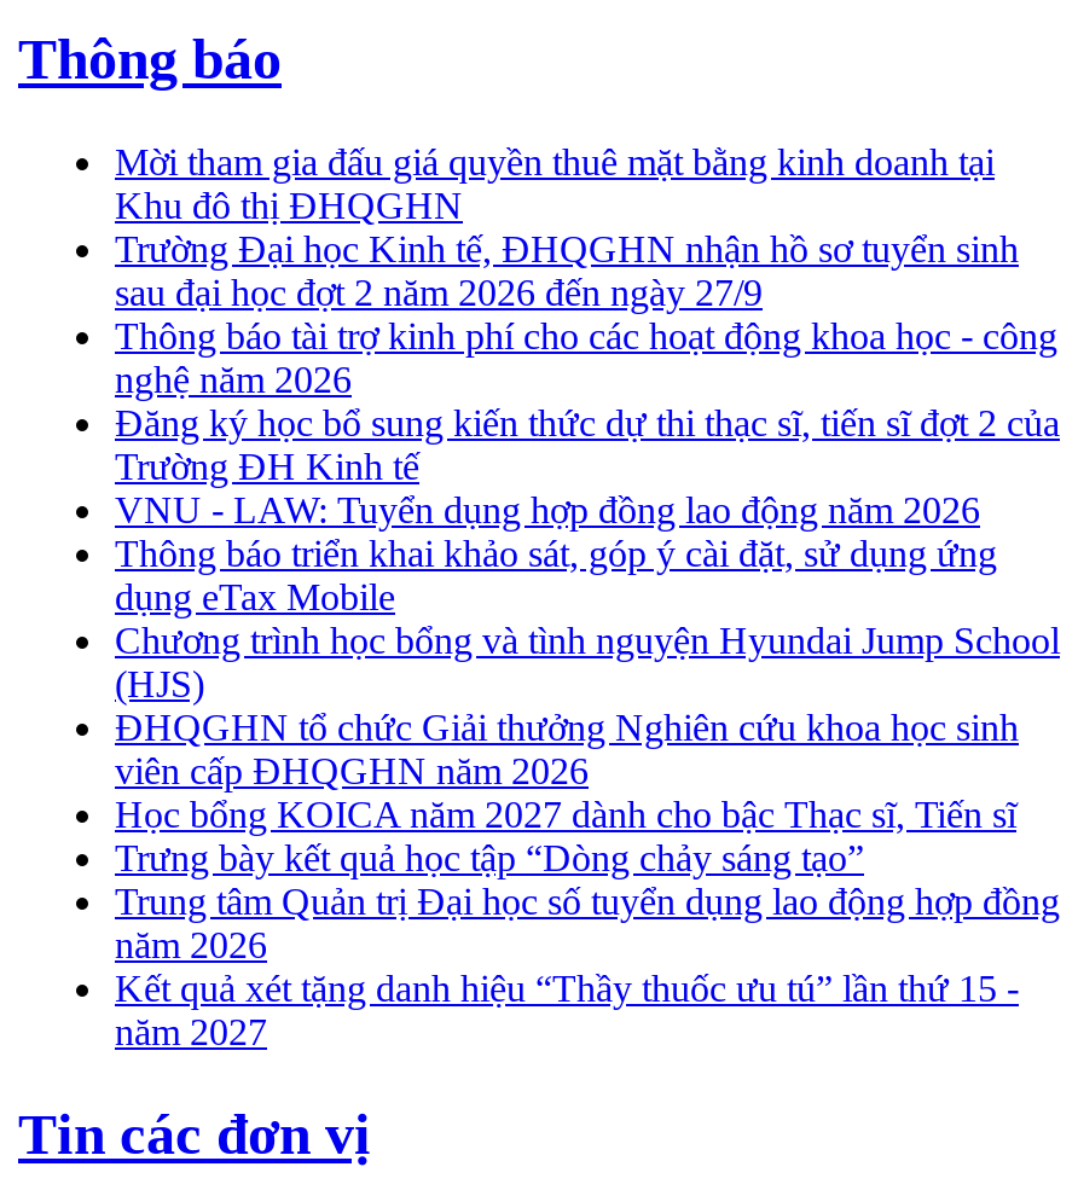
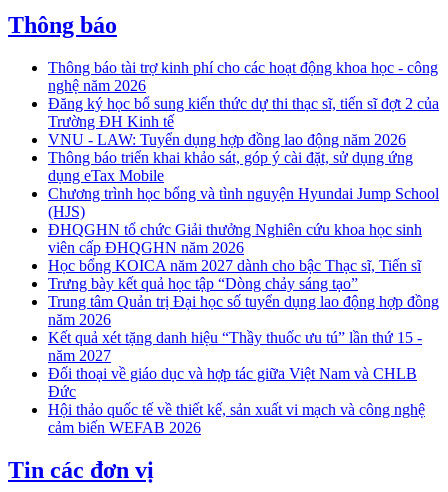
- Mời tham gia đấu giá quyền thuê mặt bằng kinh doanh tại
- Khu đô thị ĐHQGHN
- Trường Đại học Kinh tế, ĐHQGHN nhận hồ sơ tuyển sinh
- sau đại học đợt 2 năm 2026 đến ngày 27/9

moved up: Thông báo tài trợ kinh phí cho các hoạt động khoa học - công | nghệ năm 2026 | Đăng ký học bổ sung kiến thức dự thi thạc sĩ, tiến sĩ đợt 2 của | ... | Kết quả xét tặng danh hiệu “Thầy thuốc ưu tú” lần thứ 15 - | năm 2027

+ Đối thoại về giáo dục và hợp tác giữa Việt Nam và CHLB
+ Đức
+ Hội thảo quốc tế về thiết kế, sản xuất vi mạch và công nghệ
+ cảm biến WEFAB 2026
